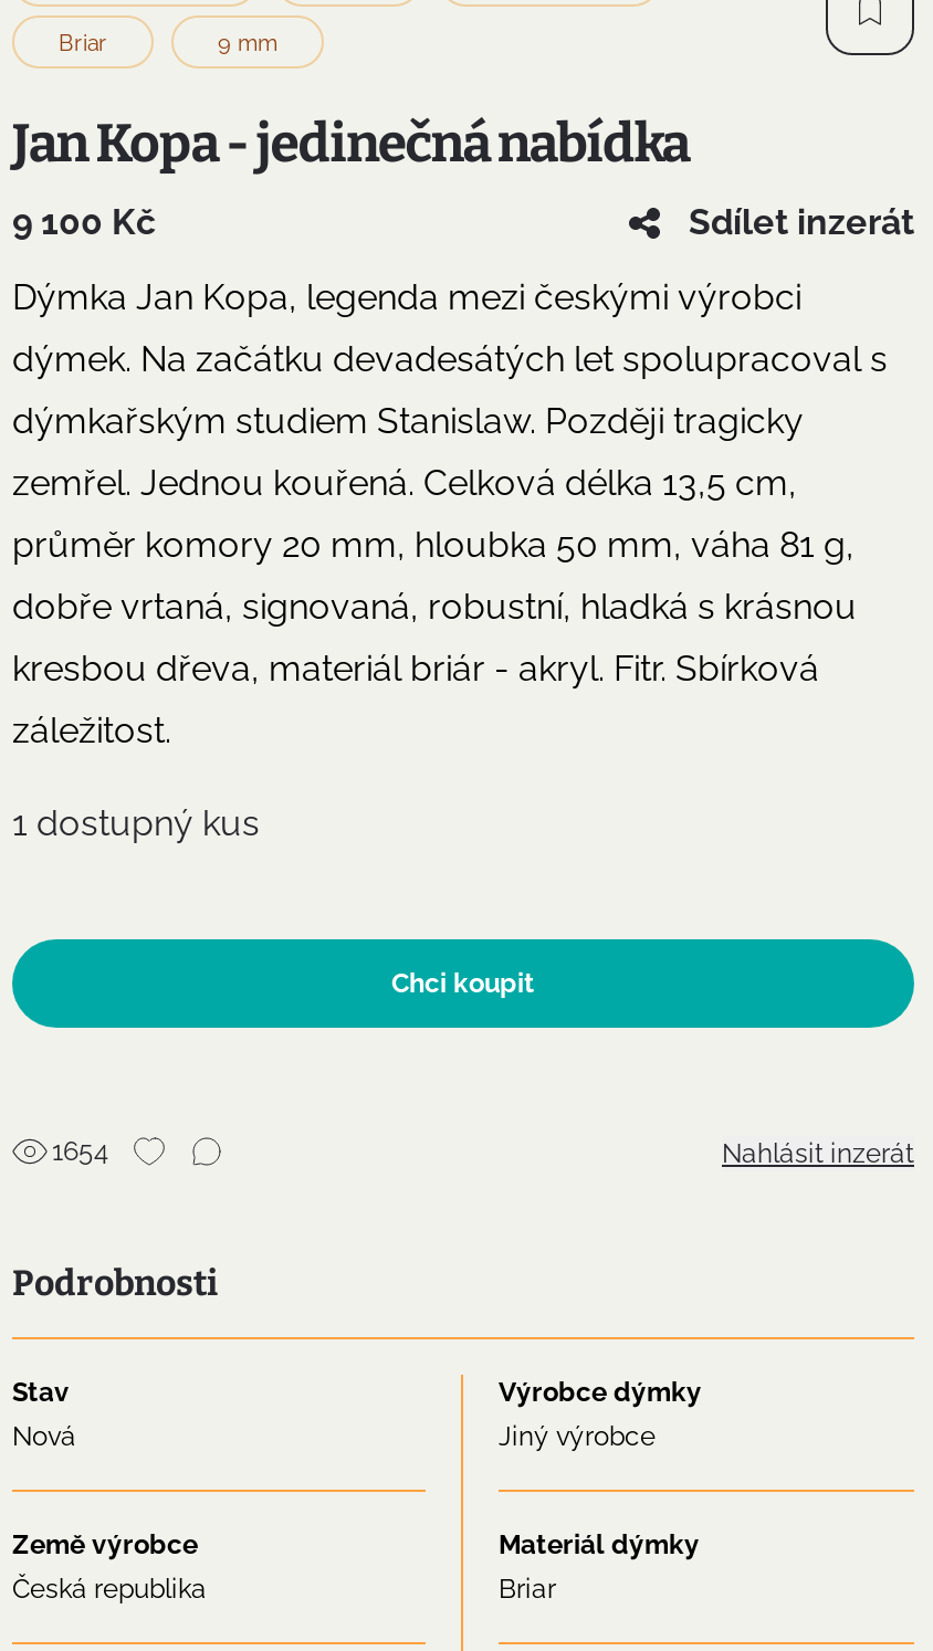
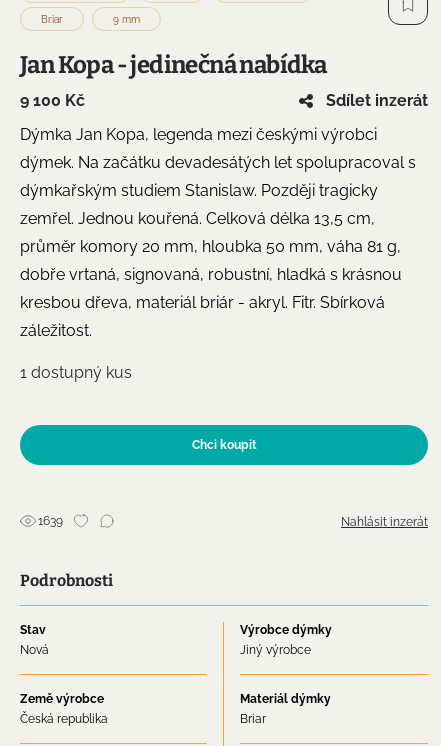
- 1654
+ 1639
